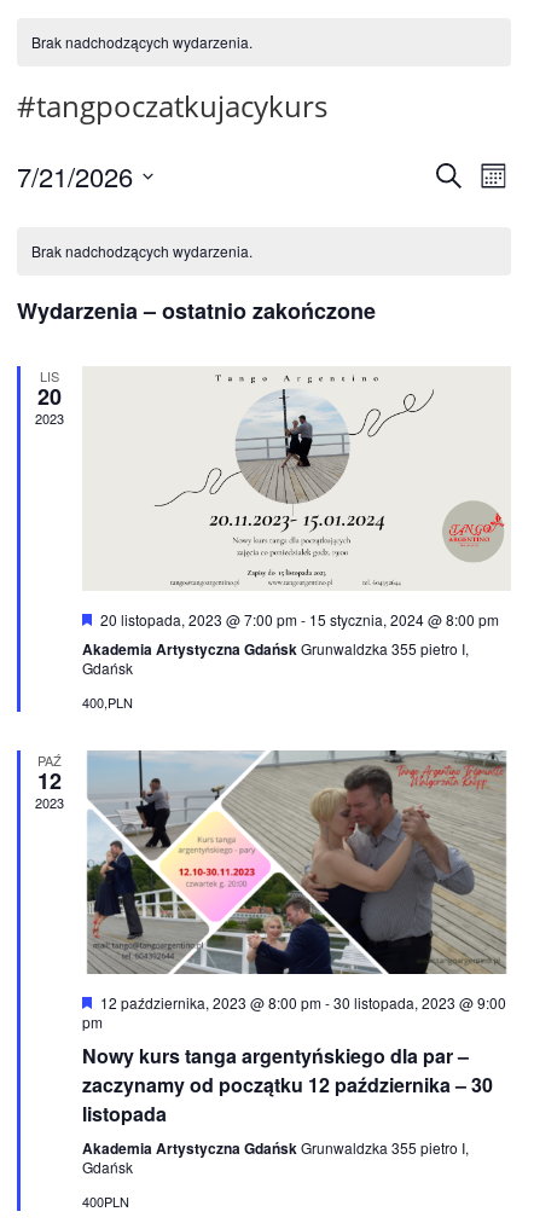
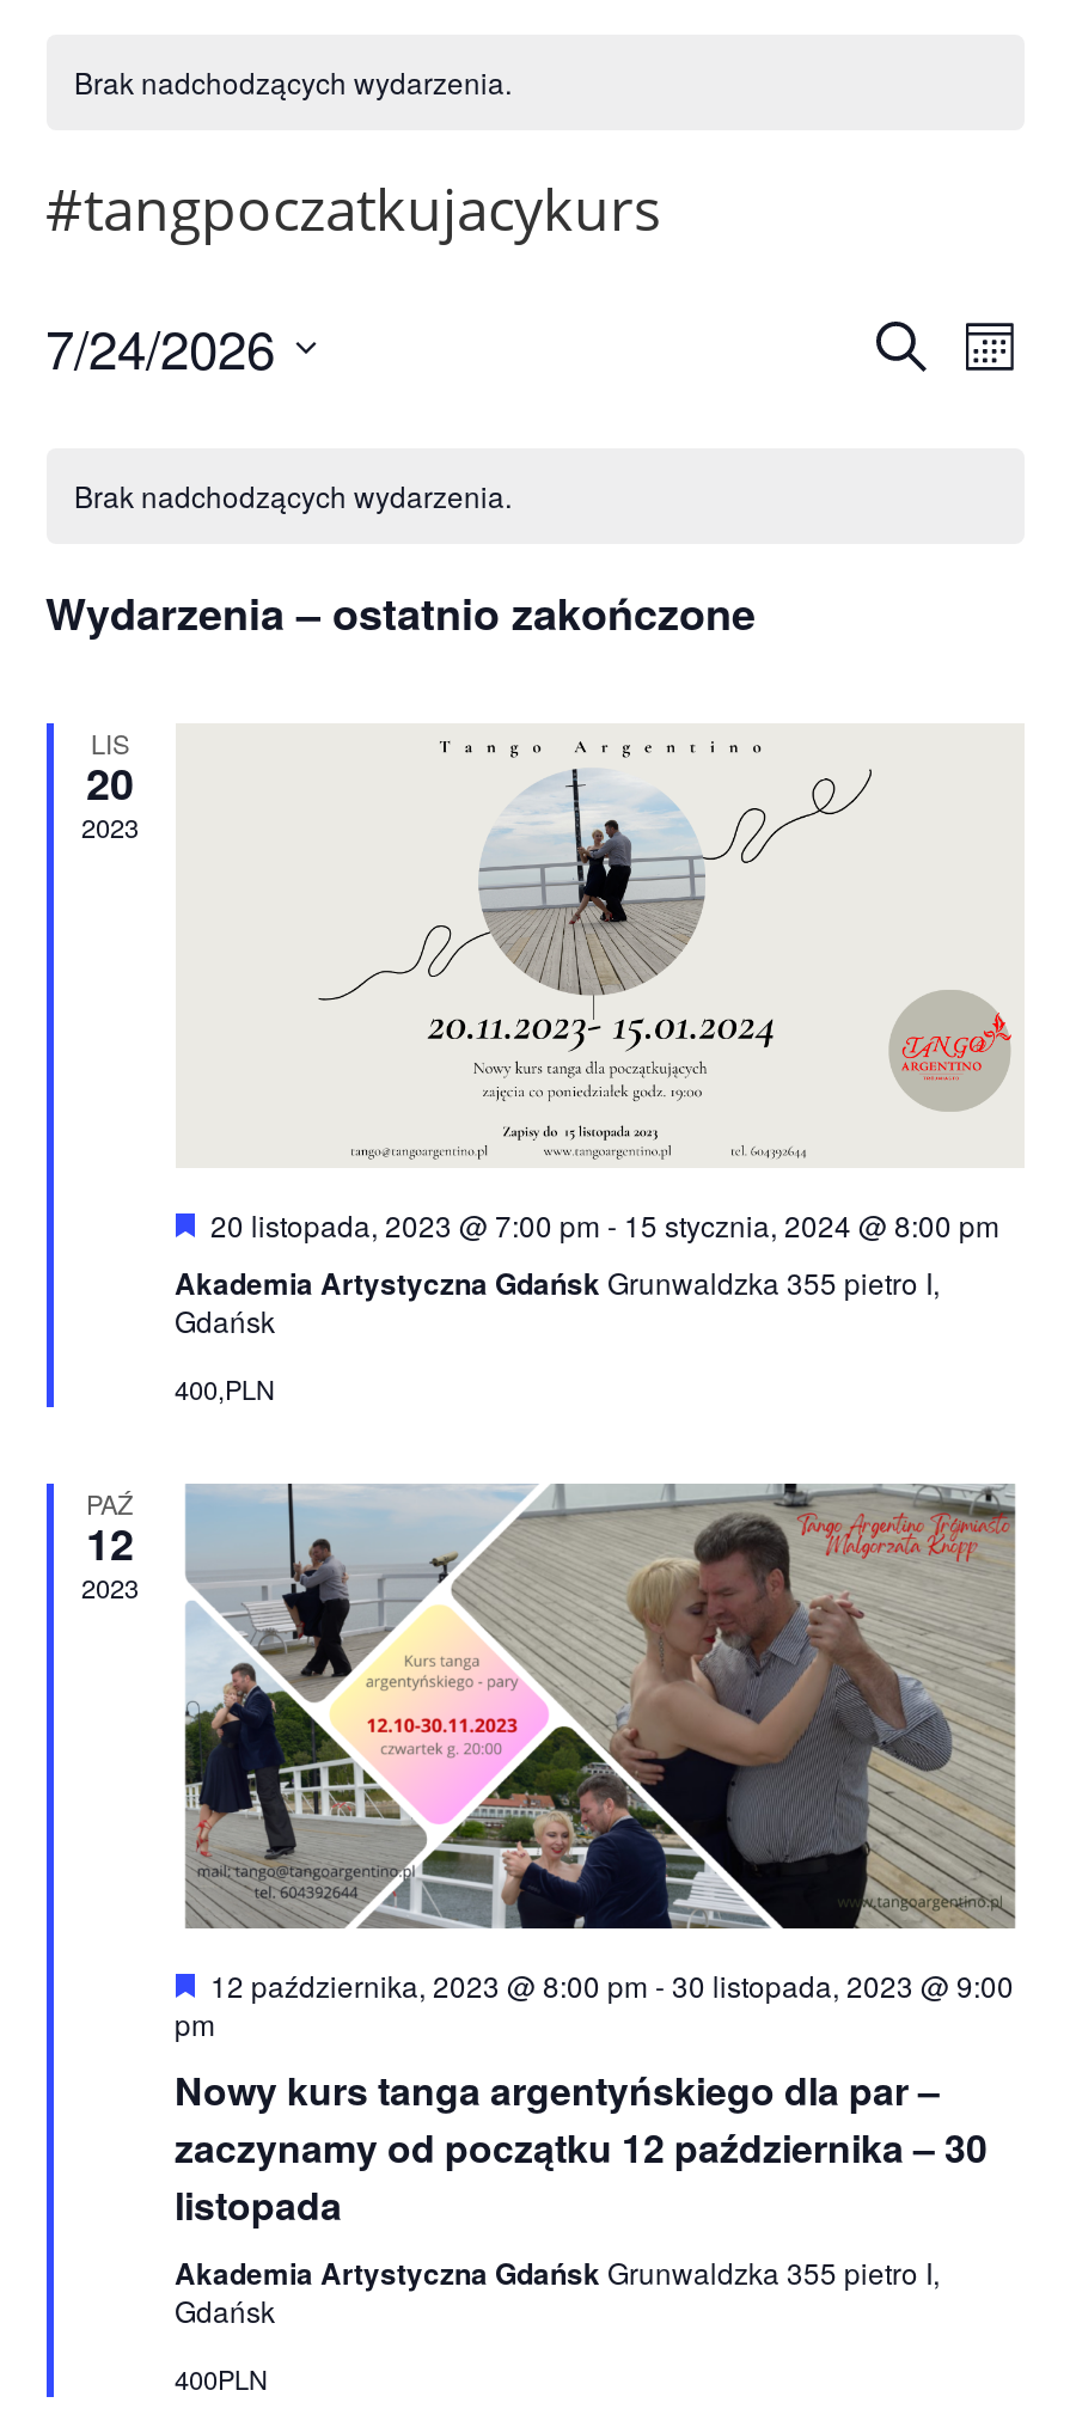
- 7/21/2026
+ 7/24/2026
